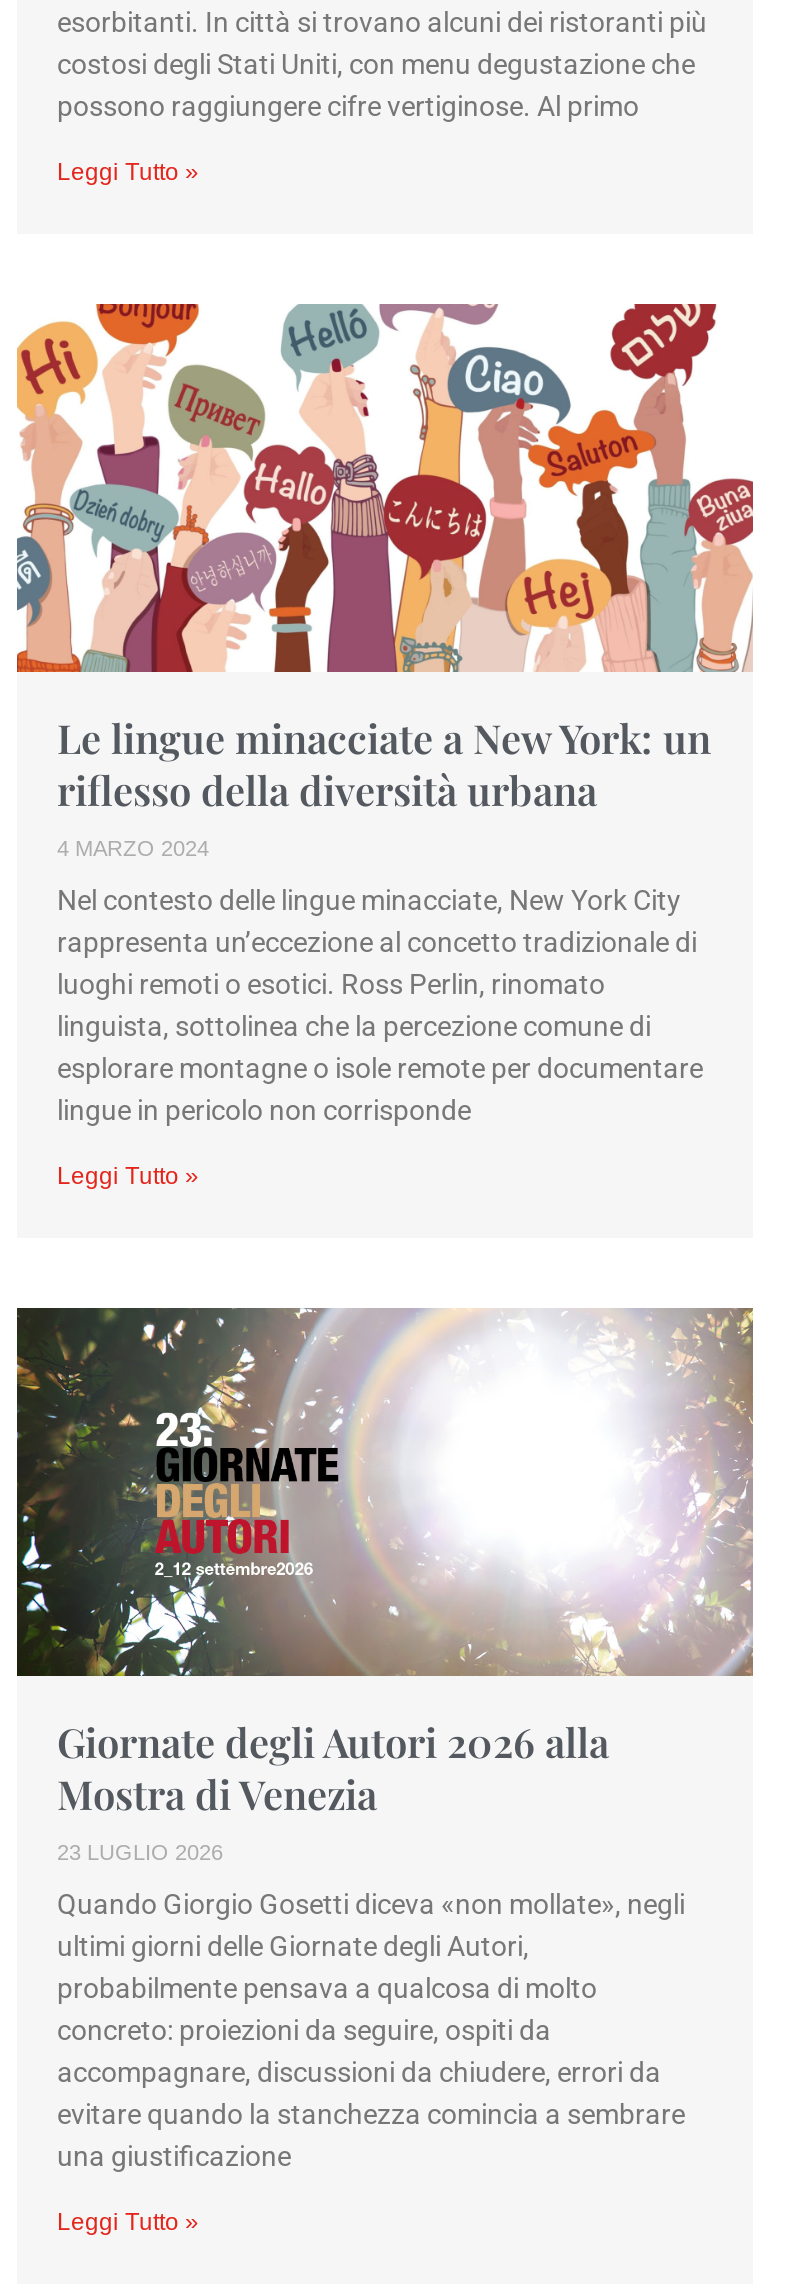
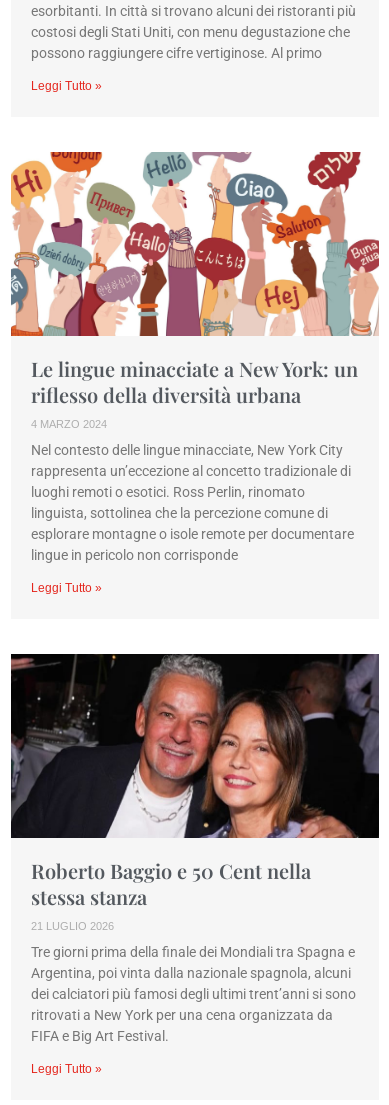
- [image]
- Giornate degli Autori 2026 alla
- Mostra di Venezia
- 23 LUGLIO 2026
+ [image]
+ Roberto Baggio e 50 Cent nella
+ stessa stanza
+ 21 LUGLIO 2026

- Quando Giorgio Gosetti diceva «non mollate», negli
- ultimi giorni delle Giornate degli Autori,
- probabilmente pensava a qualcosa di molto
- concreto: proiezioni da seguire, ospiti da
- accompagnare, discussioni da chiudere, errori da
- evitare quando la stanchezza comincia a sembrare
- una giustificazione
+ Tre giorni prima della finale dei Mondiali tra Spagna e
+ Argentina, poi vinta dalla nazionale spagnola, alcuni
+ dei calciatori più famosi degli ultimi trent’anni si sono
+ ritrovati a New York per una cena organizzata da
+ FIFA e Big Art Festival.
